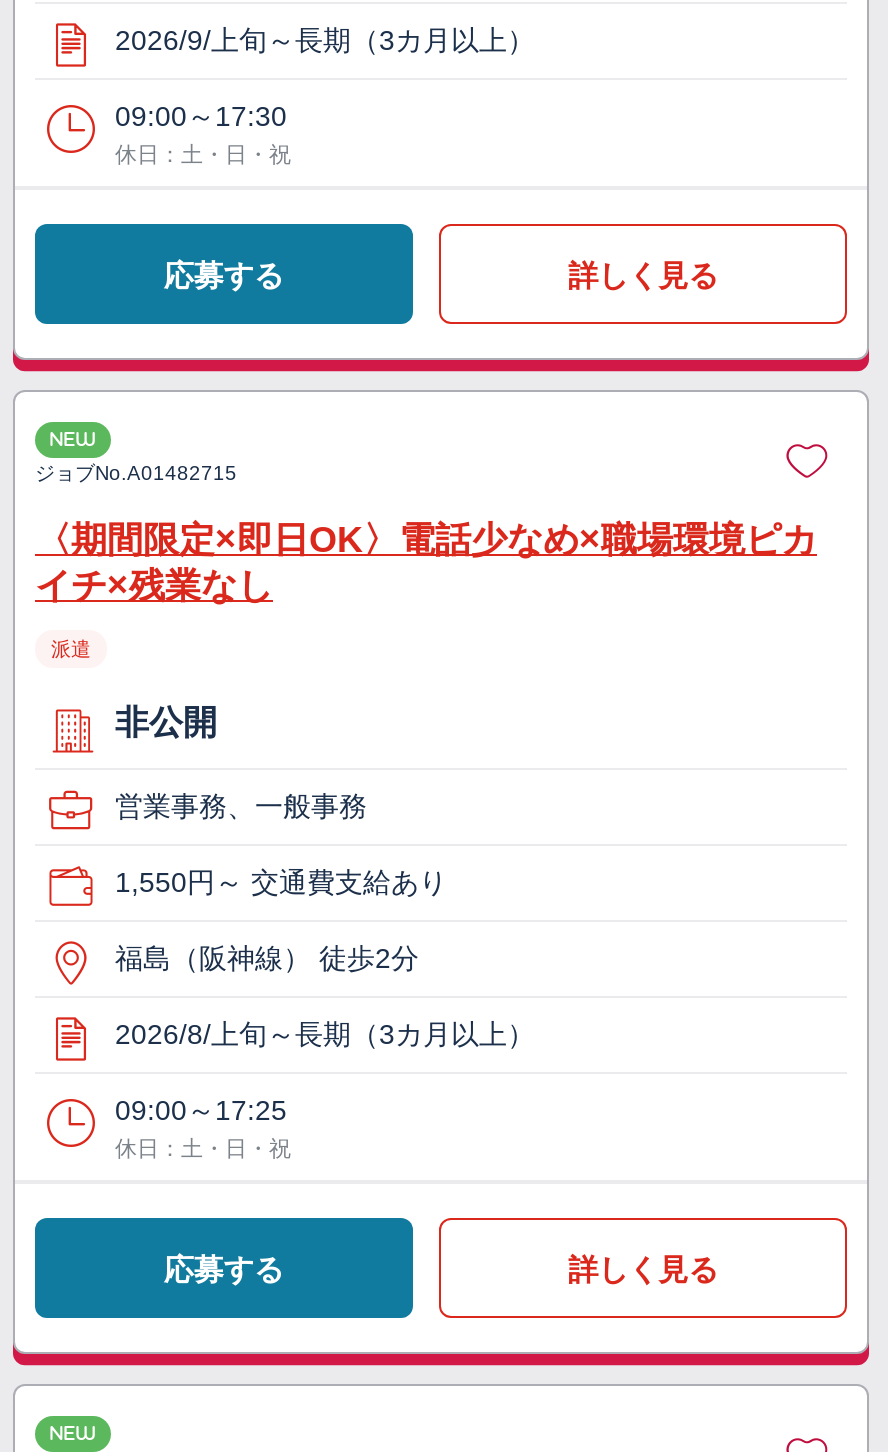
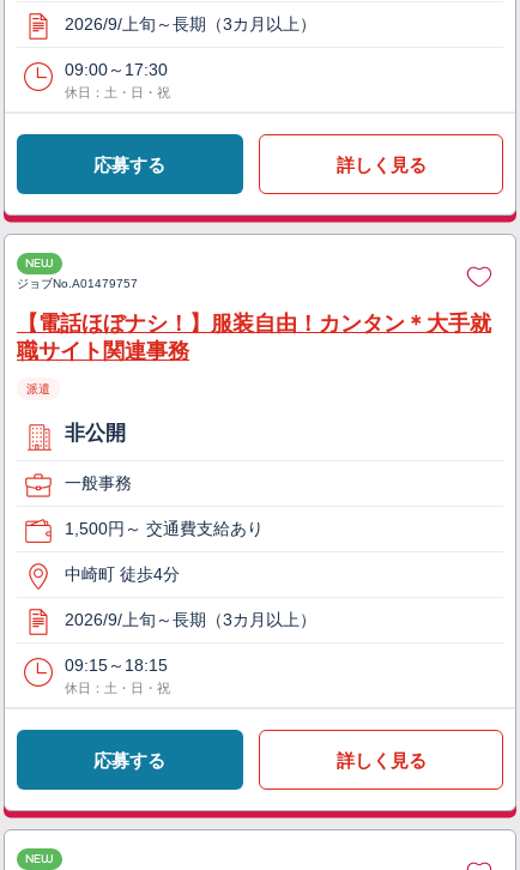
- ジョブNo. A01482715
+ ジョブNo. A01479757

- 〈期間限定×即日OK〉電話少なめ×職場環境ピカ
- イチ×残業なし
+ 【電話ほぼナシ！】服装自由！カンタン＊大手就
+ 職サイト関連事務

- 営業事務、一般事務
+ 一般事務

- 1,550円～ 交通費支給あり
+ 1,500円～ 交通費支給あり

- 福島（阪神線） 徒歩2分
+ 中崎町 徒歩4分

- 2026/8/上旬～長期（3カ月以上）
+ 2026/9/上旬～長期（3カ月以上）

- 09:00～17:25
+ 09:15～18:15
